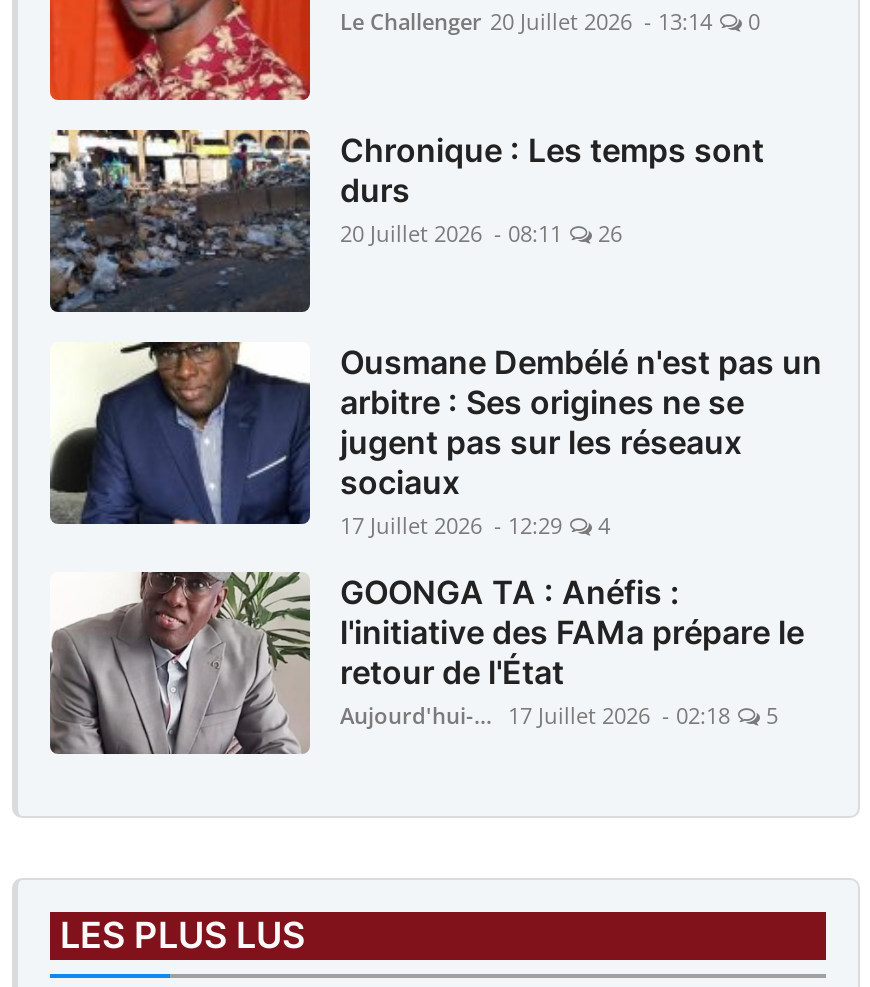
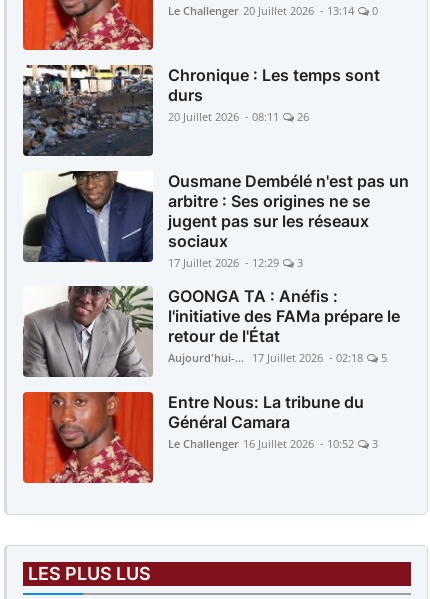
- 17 Juillet 2026 - 12:29 4
+ 17 Juillet 2026 - 12:29 3

+ [image]
+ Entre Nous: La tribune du
+ Général Camara
+ Le Challenger 16 Juillet 2026 - 10:52
+ 3
